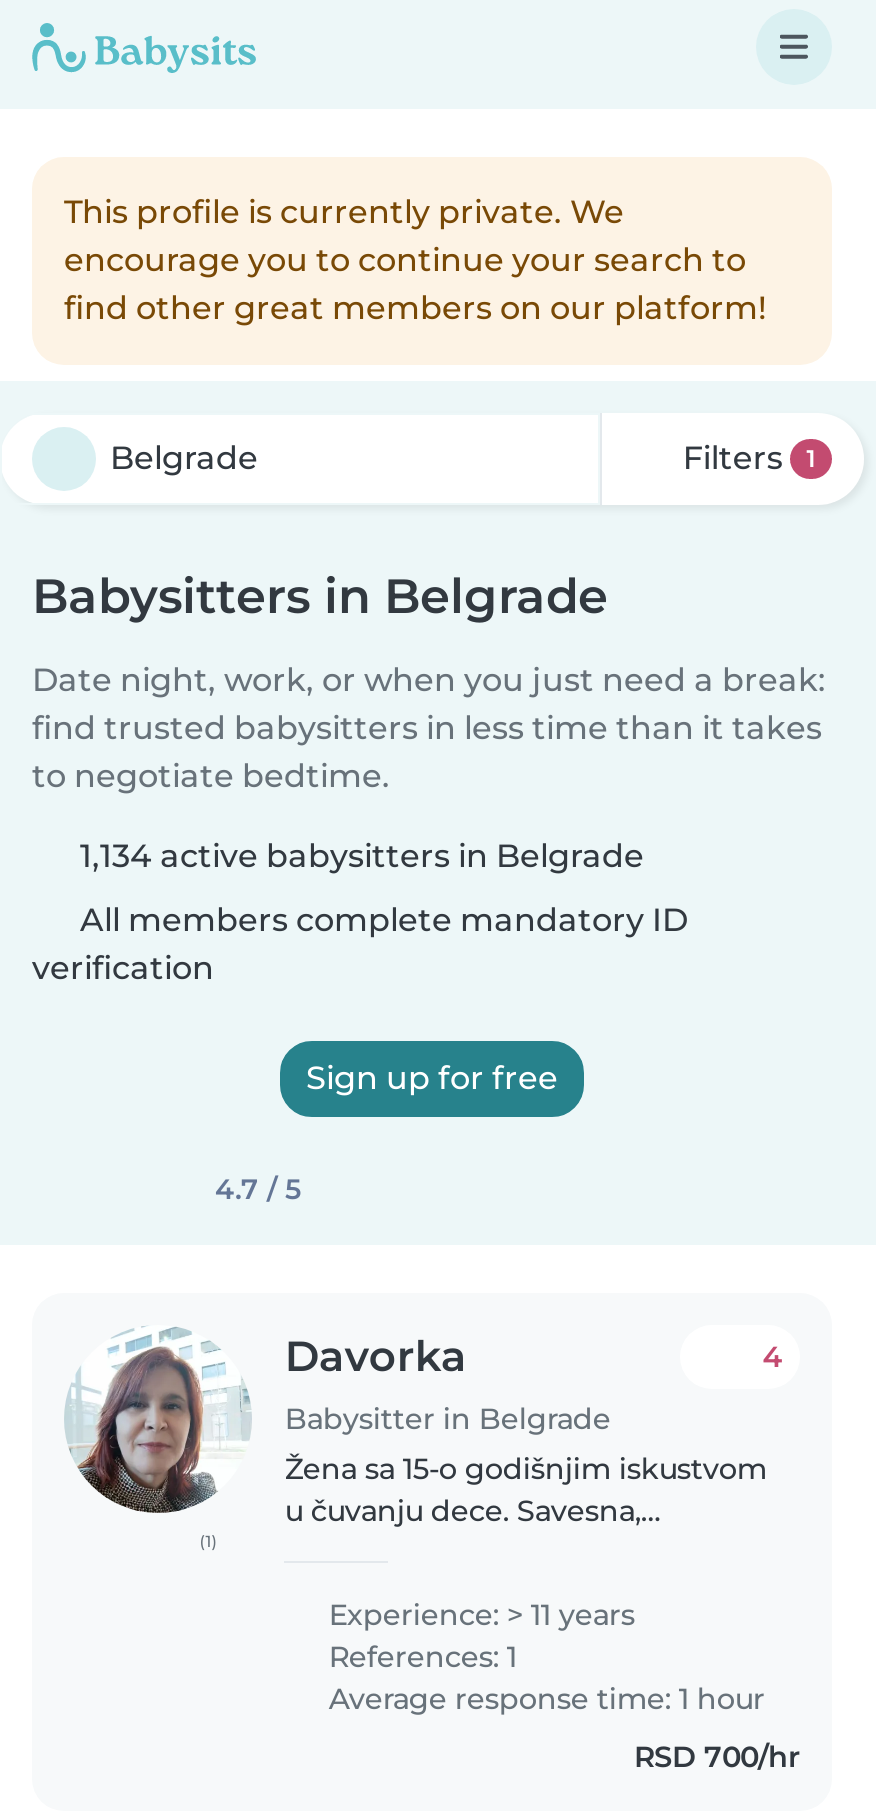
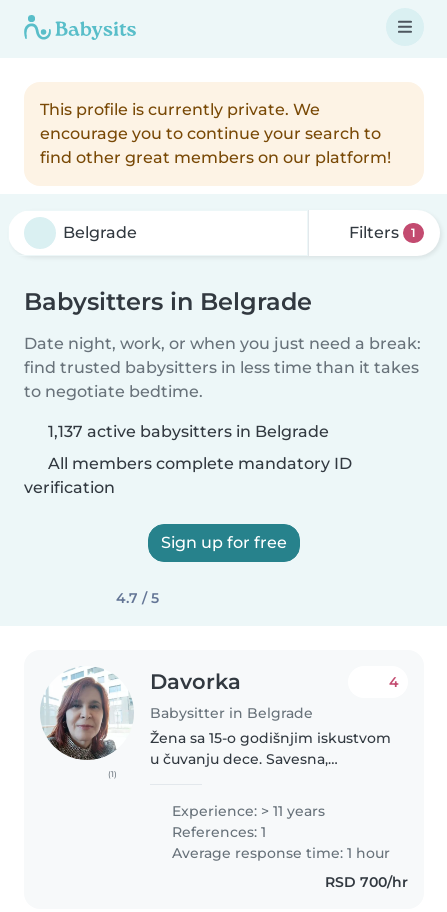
- 1,134 active babysitters in Belgrade
+ 1,137 active babysitters in Belgrade
